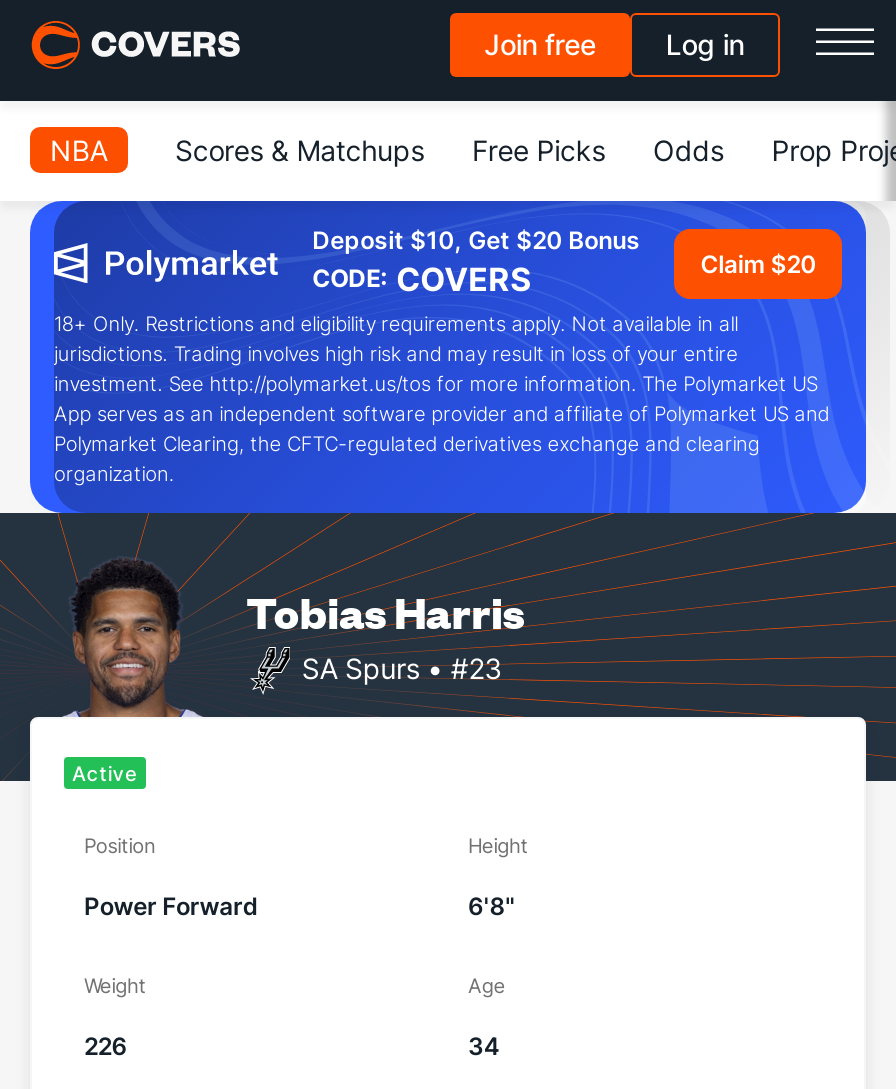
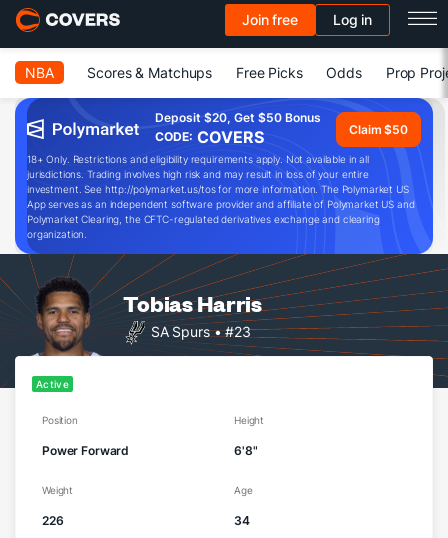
- Deposit $10, Get $20 Bonus
+ Deposit $20, Get $50 Bonus

- Claim $20
+ Claim $50
